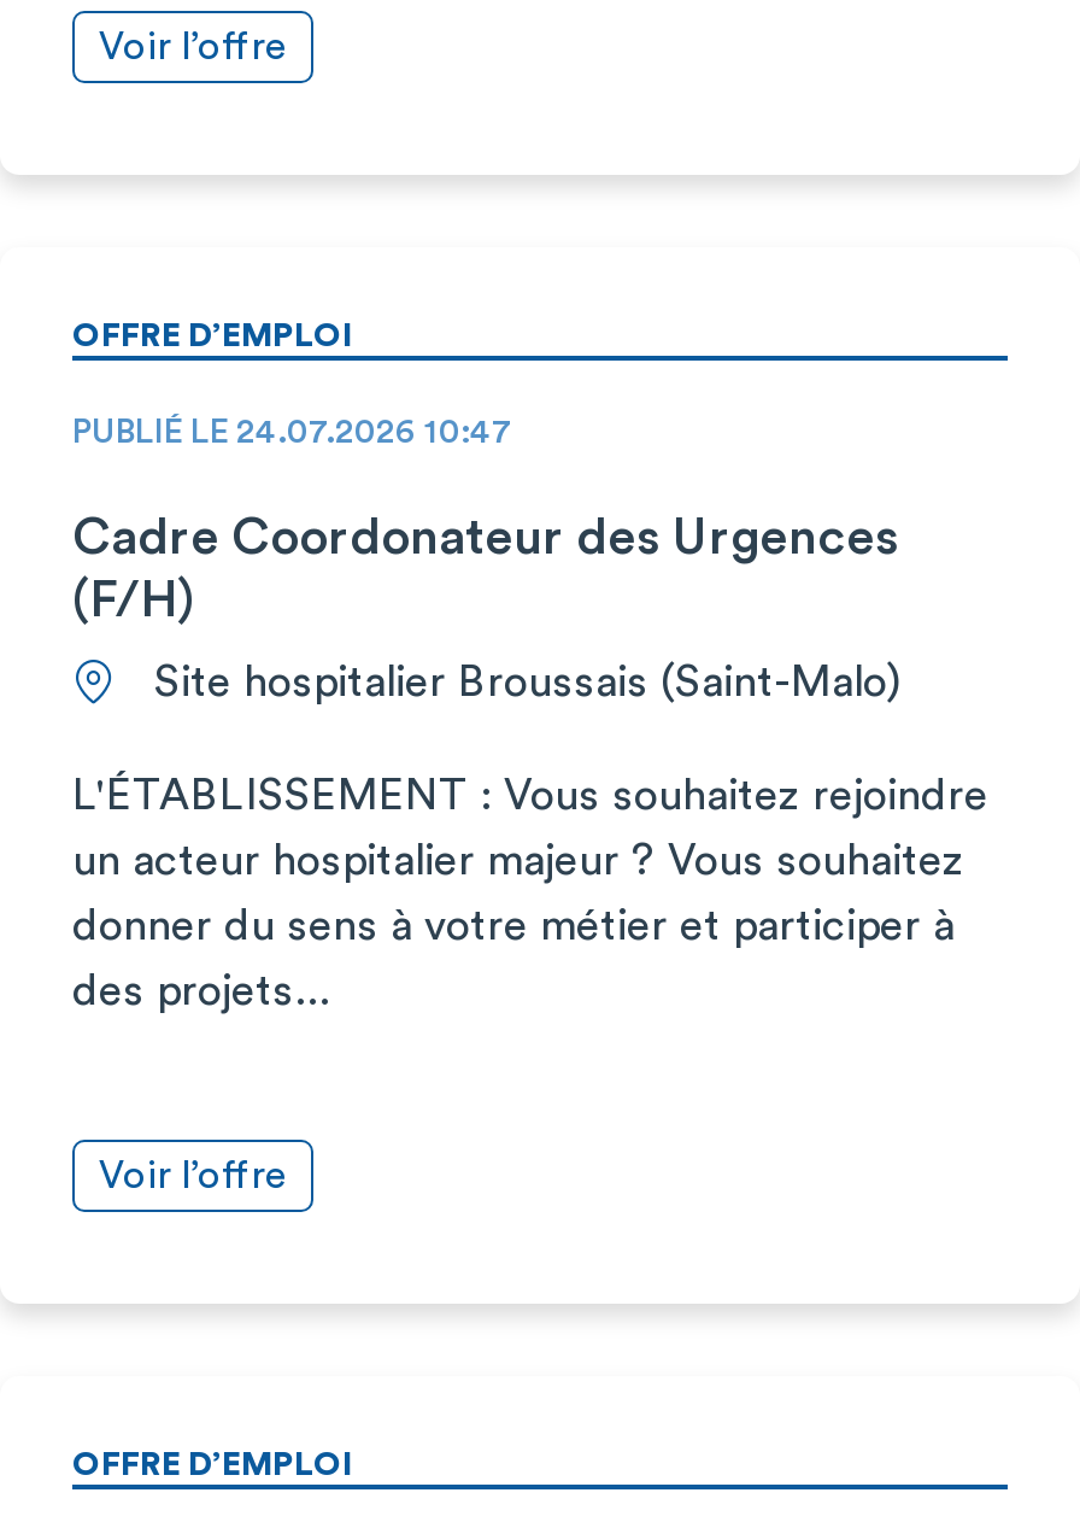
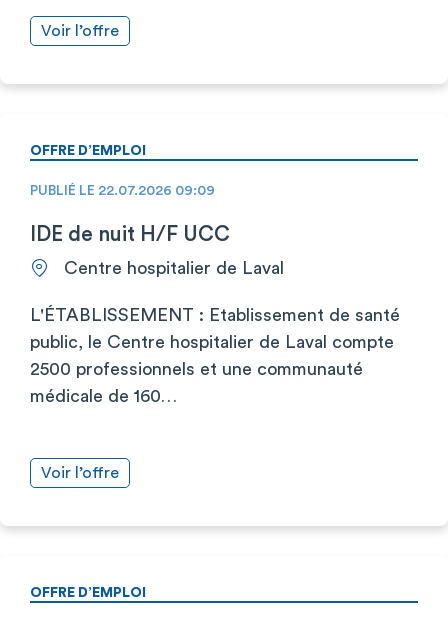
- PUBLIÉ LE 24.07.2026 10:47
+ PUBLIÉ LE 22.07.2026 09:09

- Cadre Coordonateur des Urgences
- (F/H)
+ IDE de nuit H/F UCC

- Site hospitalier Broussais (Saint-Malo)
+ Centre hospitalier de Laval

- L'ÉTABLISSEMENT : Vous souhaitez rejoindre
+ L'ÉTABLISSEMENT : Etablissement de santé

- un acteur hospitalier majeur ? Vous souhaitez
+ public, le Centre hospitalier de Laval compte

- donner du sens à votre métier et participer à
+ 2500 professionnels et une communauté

- des projets...
+ médicale de 160…
